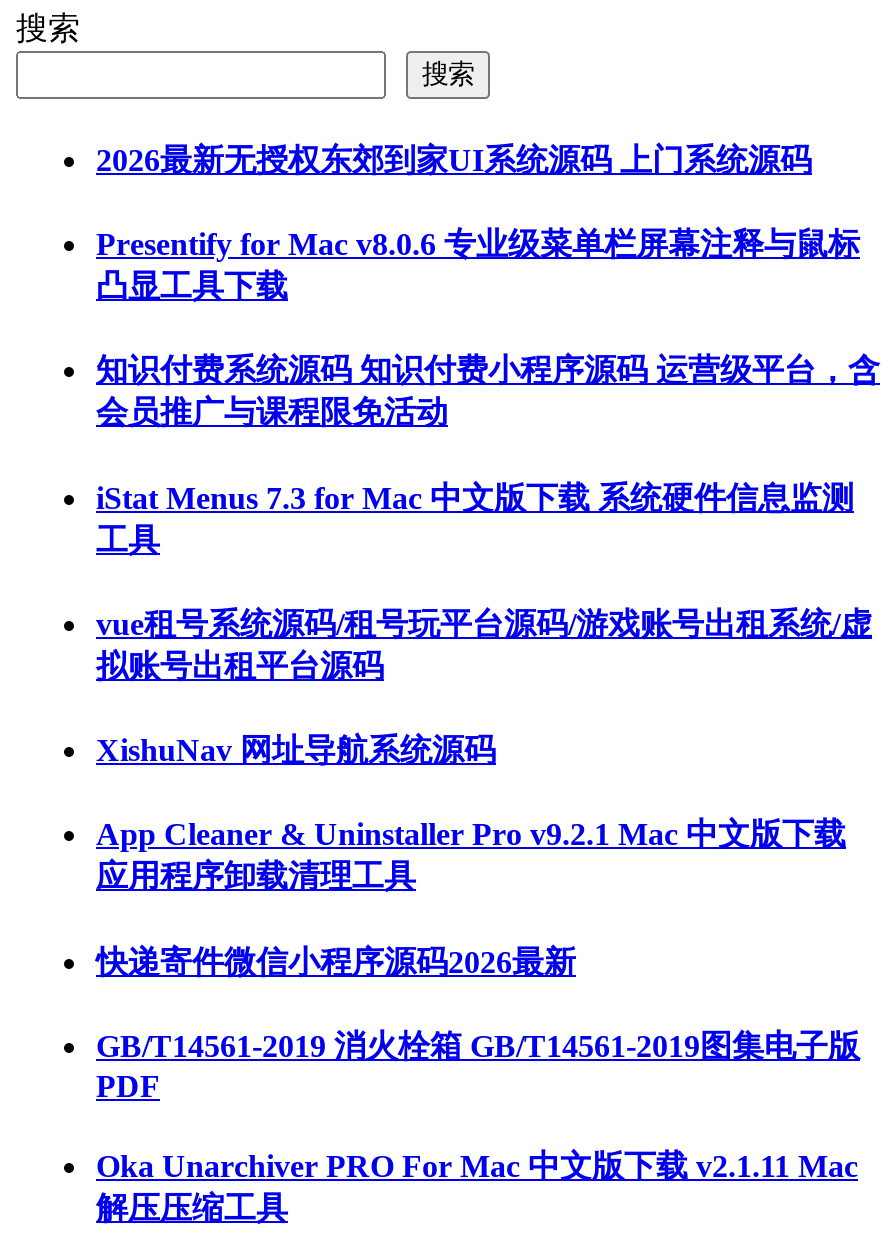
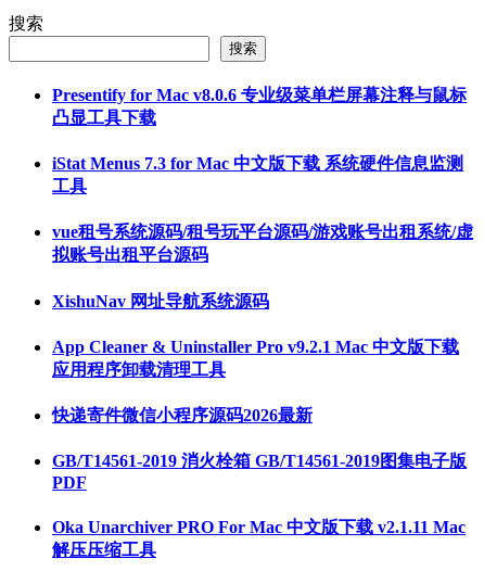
- 2026最新无授权东郊到家UI系统源码 上门系统源码

- 知识付费系统源码 知识付费小程序源码 运营级平台，含
- 会员推广与课程限免活动
